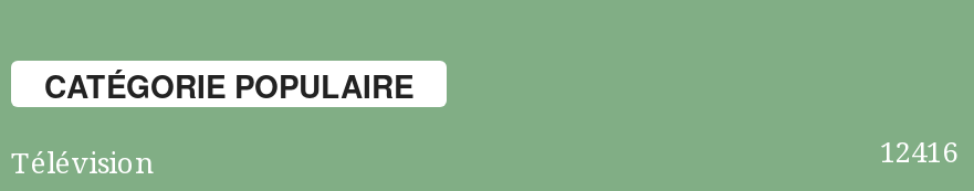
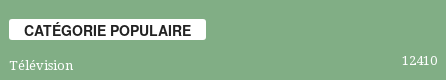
- 12416
+ 12410
